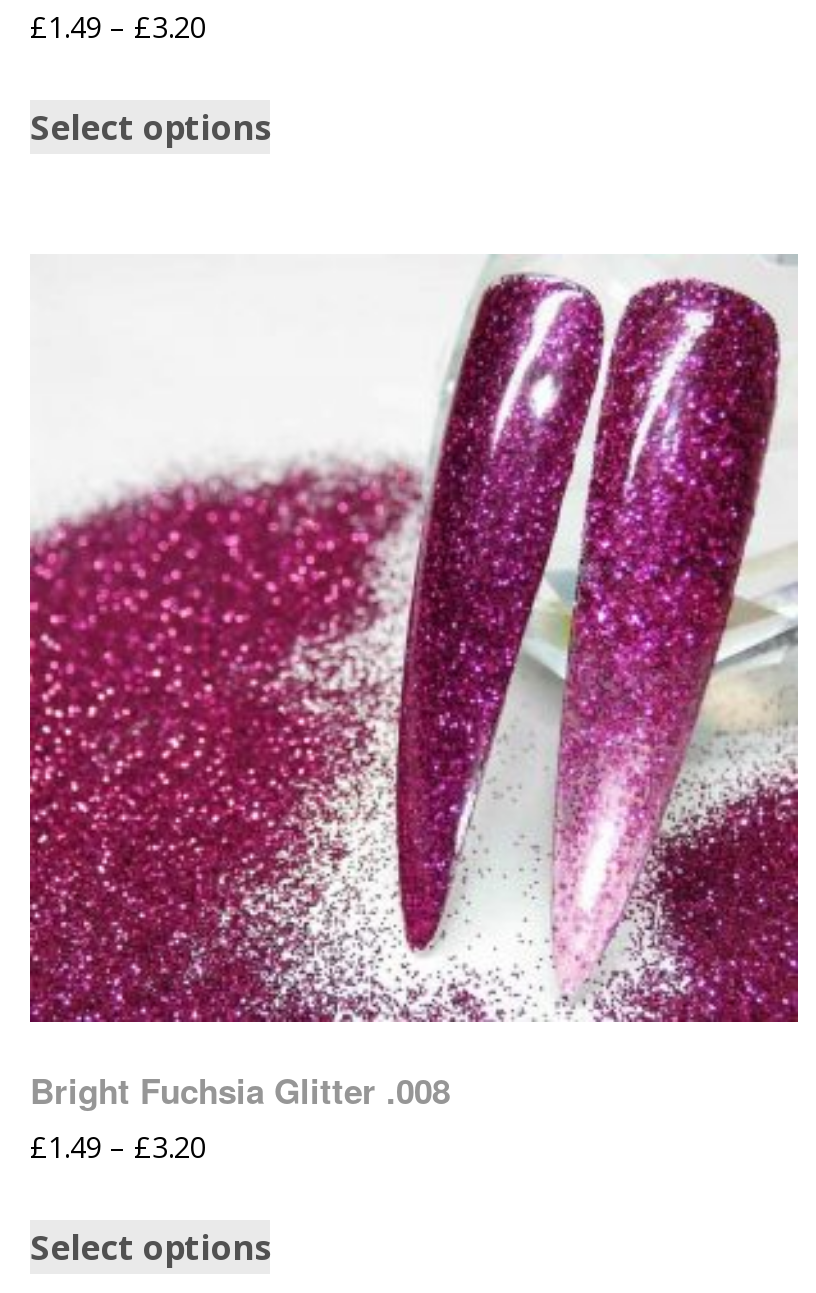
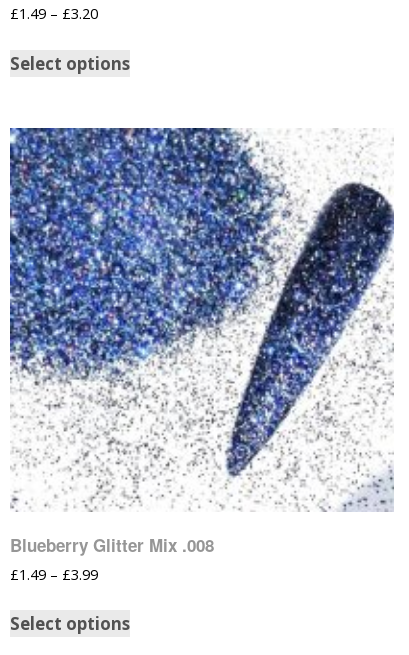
- [image]
- Bright Fuchsia Glitter .008
- £1.49 – £3.20
+ [image]
+ Blueberry Glitter Mix .008
+ £1.49 – £3.99
